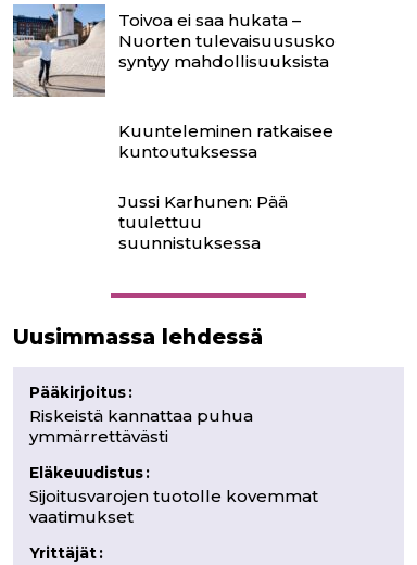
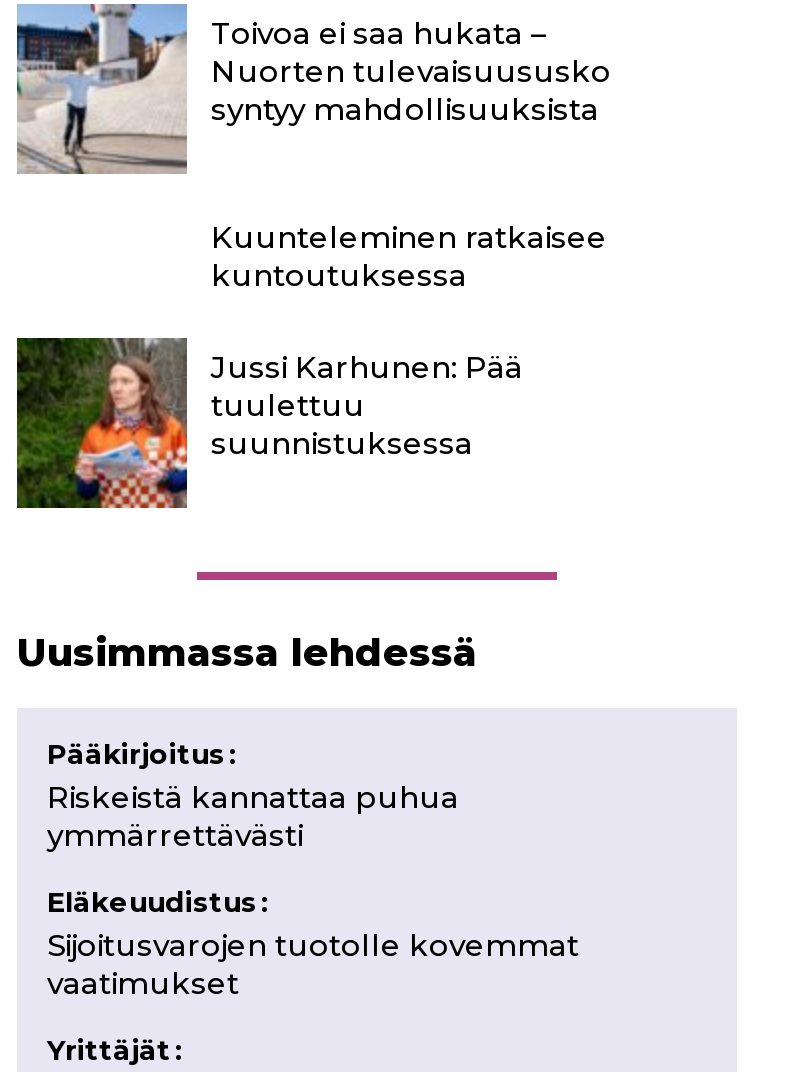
+ [image]
